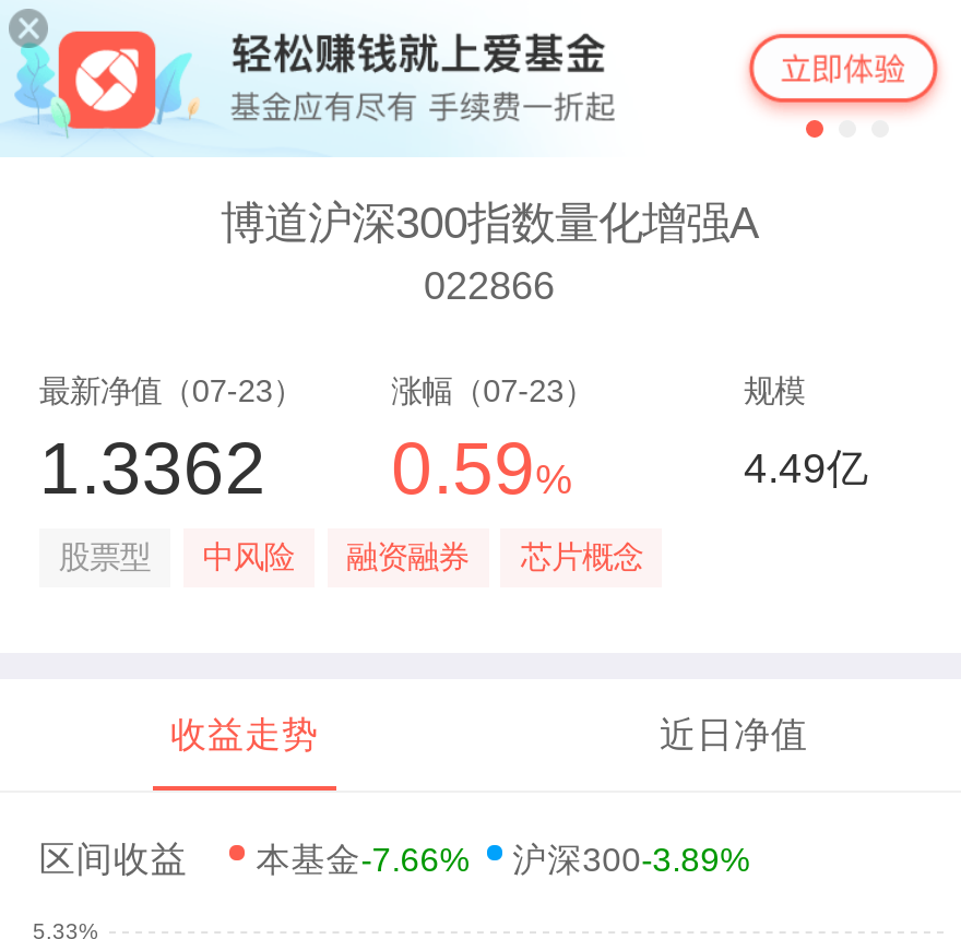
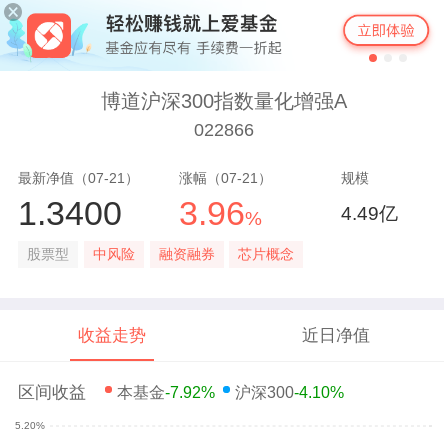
- 最新净值（07-23）
+ 最新净值（07-21）

- 涨幅（07-23）
+ 涨幅（07-21）

- 1.3362
+ 1.3400

- 0.59%
+ 3.96%

- 本基金-7.66%
+ 本基金-7.92%

- 沪深300-3.89%
+ 沪深300-4.10%
